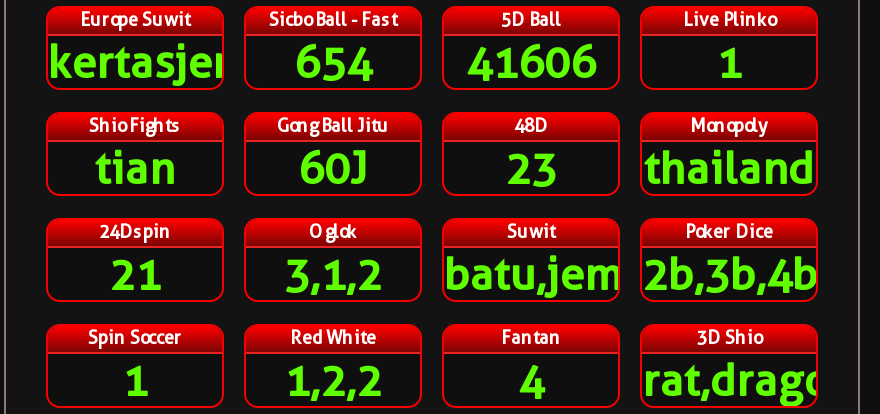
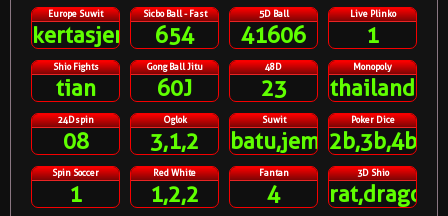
- 21
+ 08
